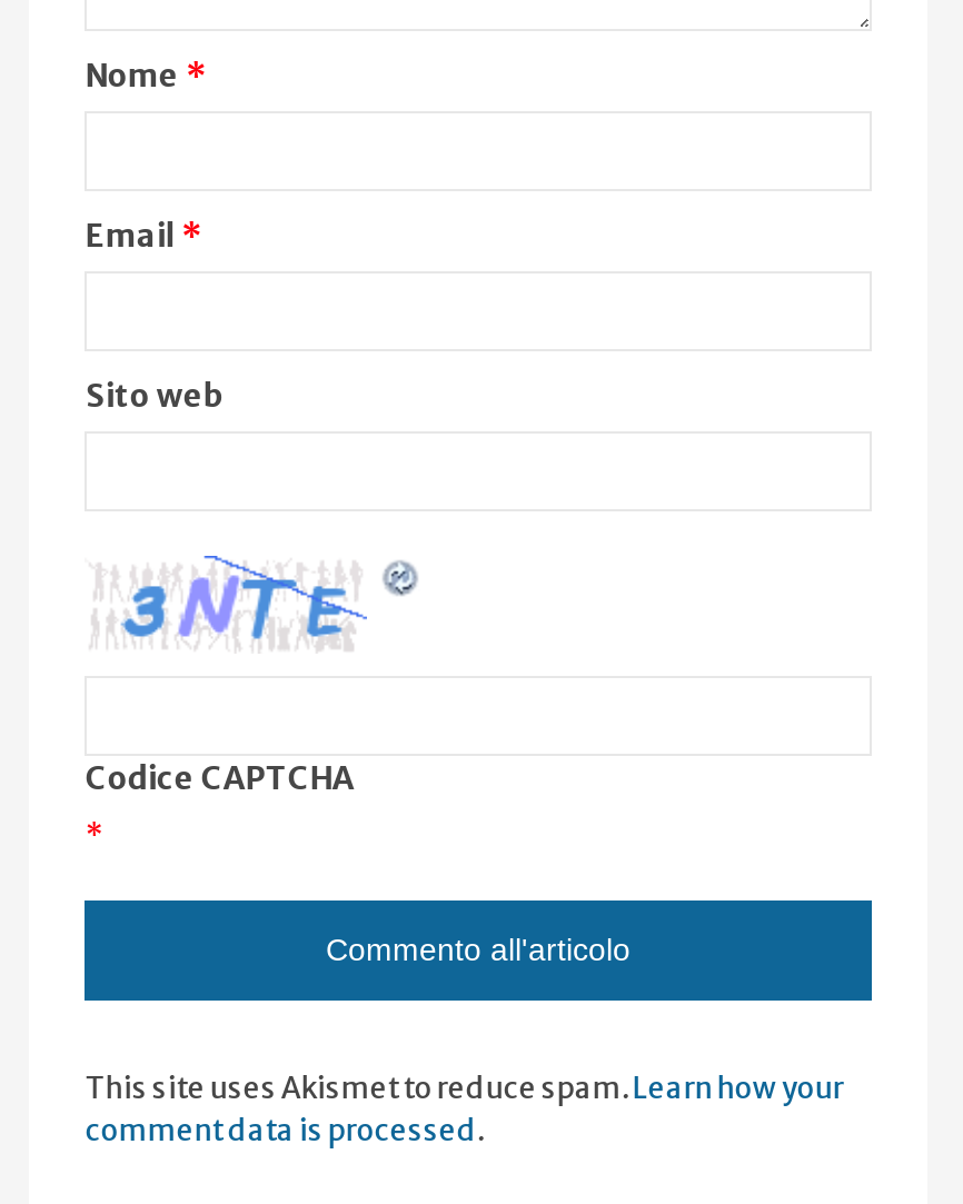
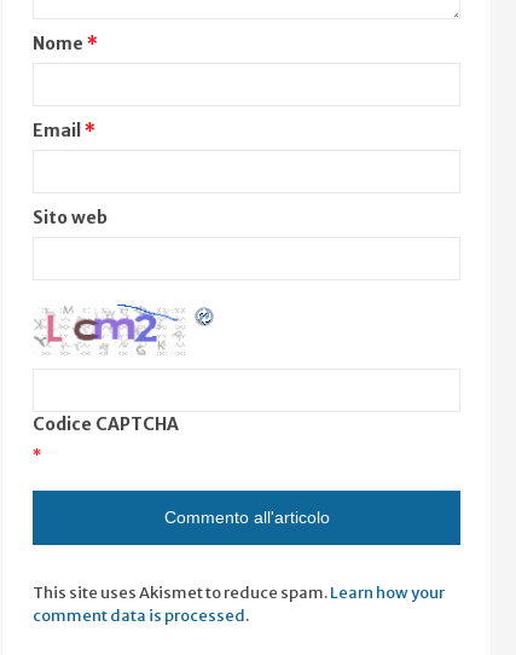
- [image]
+ [image]
